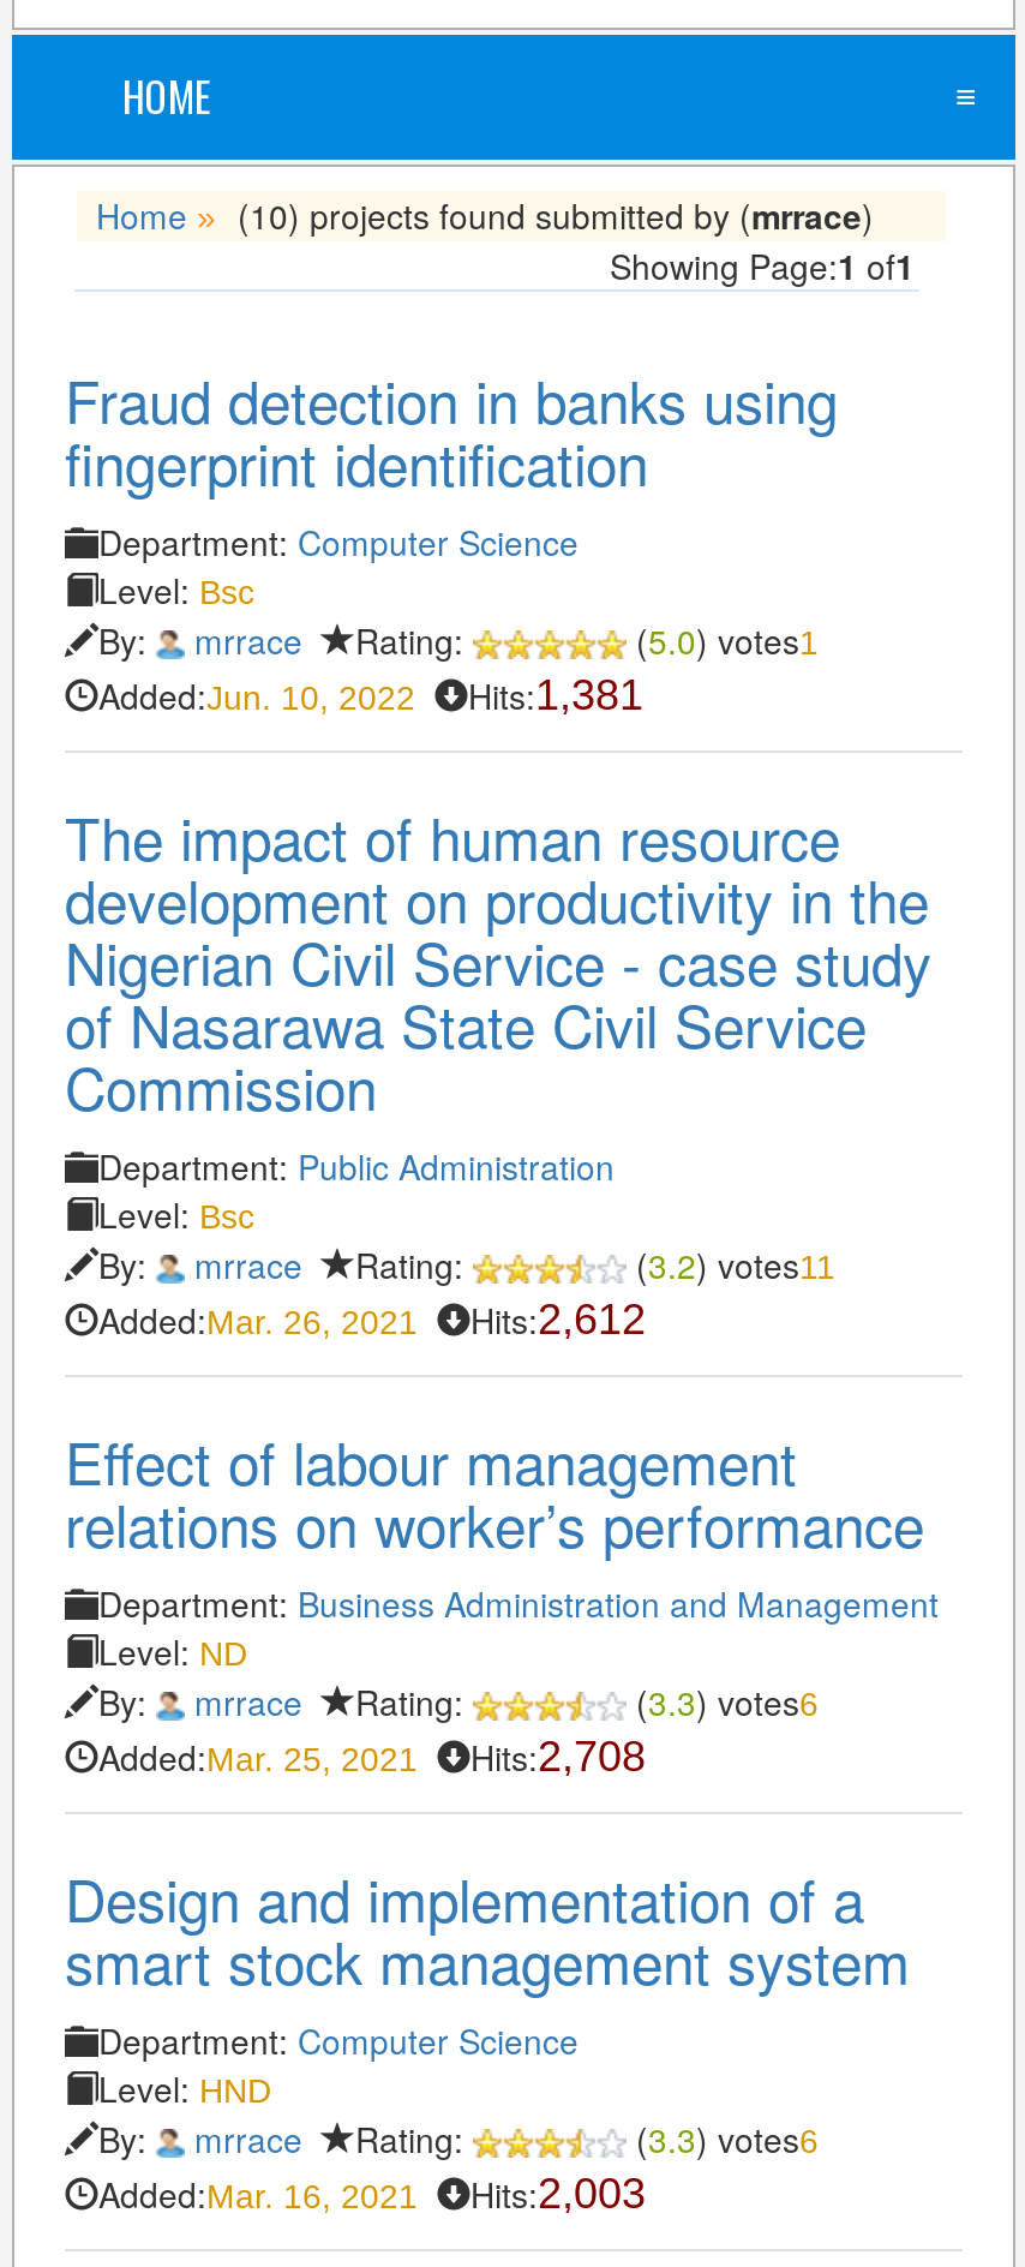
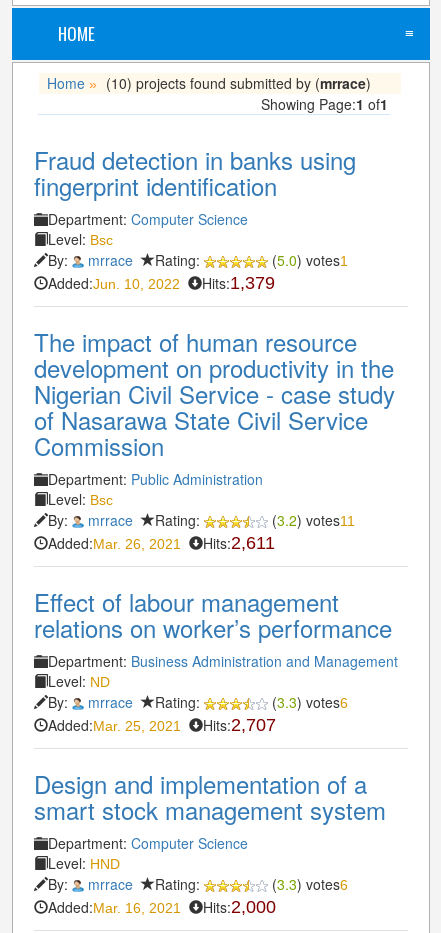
- Added:Jun. 10, 2022 Hits:1,381
+ Added:Jun. 10, 2022 Hits:1,379

- Added:Mar. 26, 2021 Hits:2,612
+ Added:Mar. 26, 2021 Hits:2,611

- Added:Mar. 25, 2021 Hits:2,708
+ Added:Mar. 25, 2021 Hits:2,707

- Added:Mar. 16, 2021 Hits:2,003
+ Added:Mar. 16, 2021 Hits:2,000
